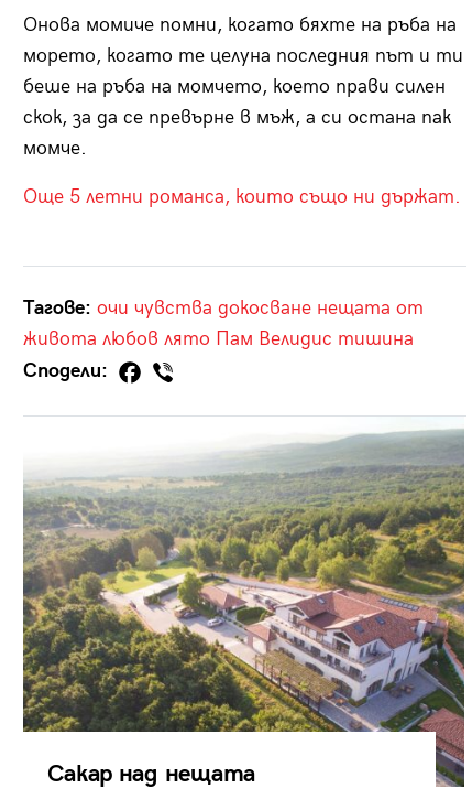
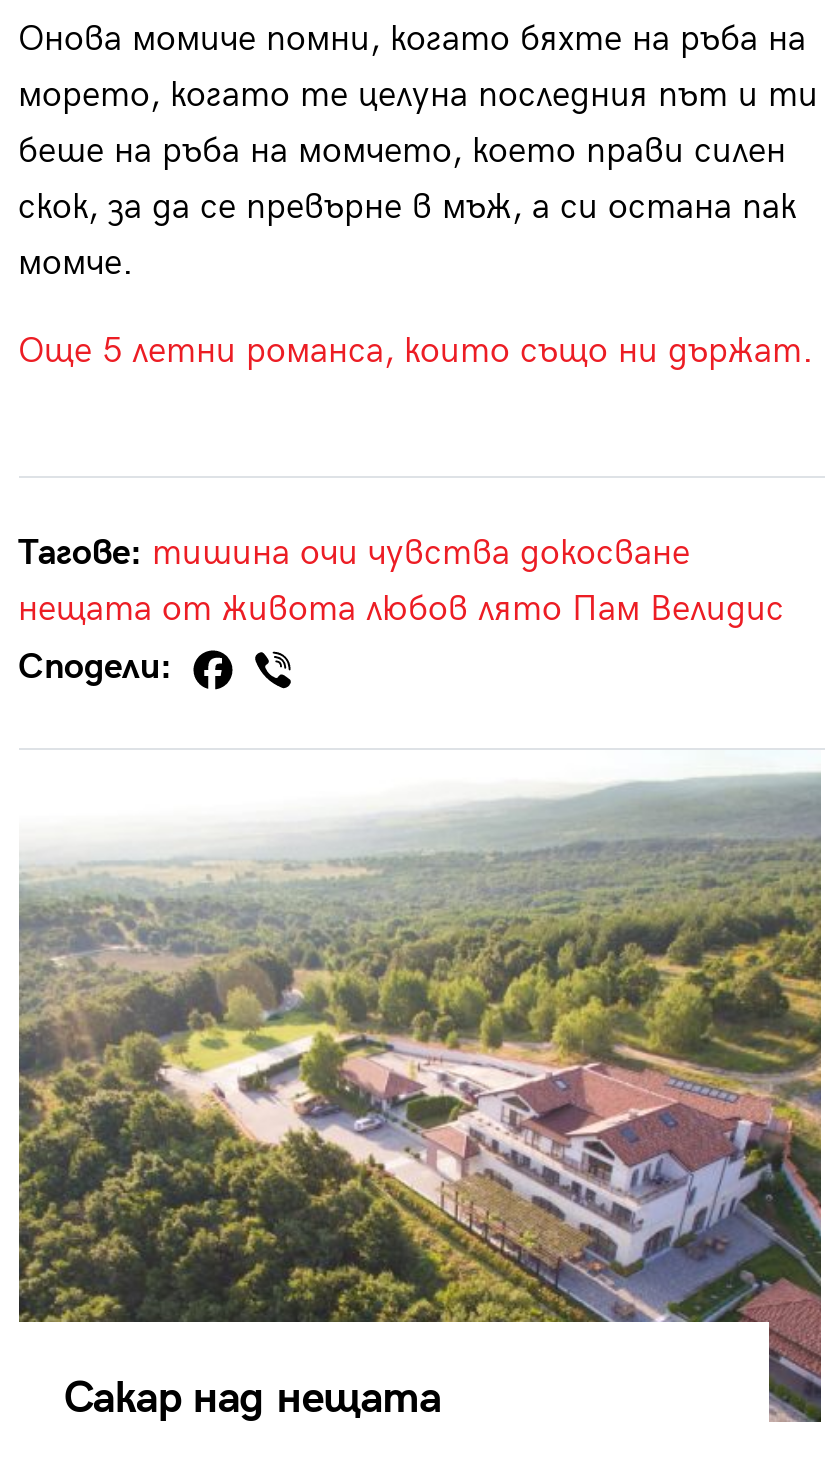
- Тагове: очи чувства докосване нещата от
- живота любов лято Пам Велидис тишина
+ Тагове: тишина очи чувства докосване
+ нещата от живота любов лято Пам Велидис
